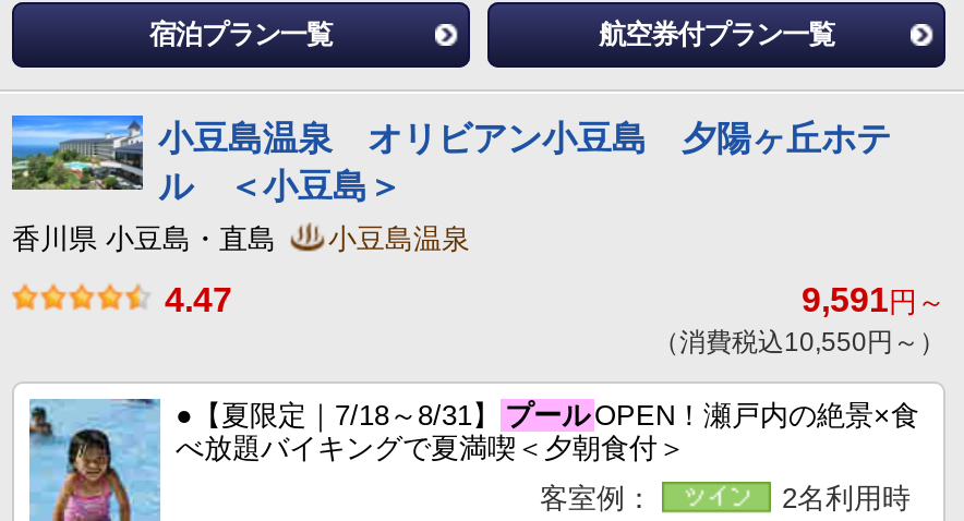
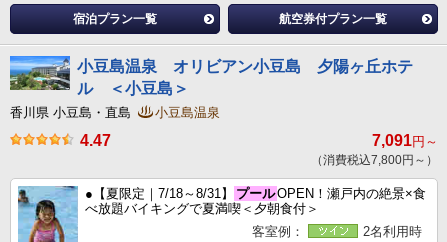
- 9,591円～
+ 7,091円～

- （消費税込10,550円～）
+ （消費税込7,800円～）
